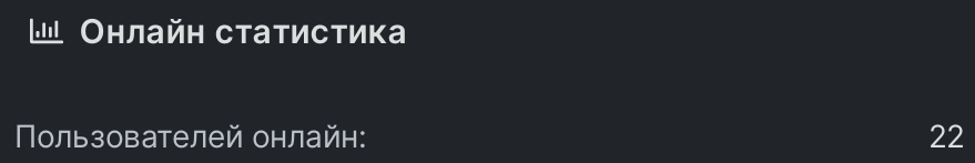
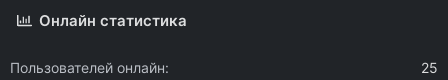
- 22
+ 25
